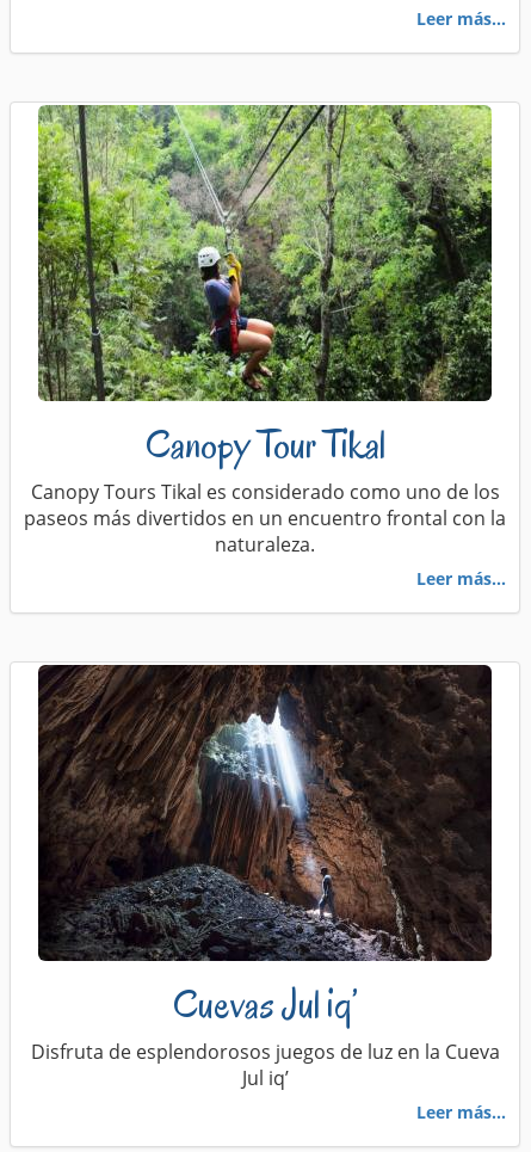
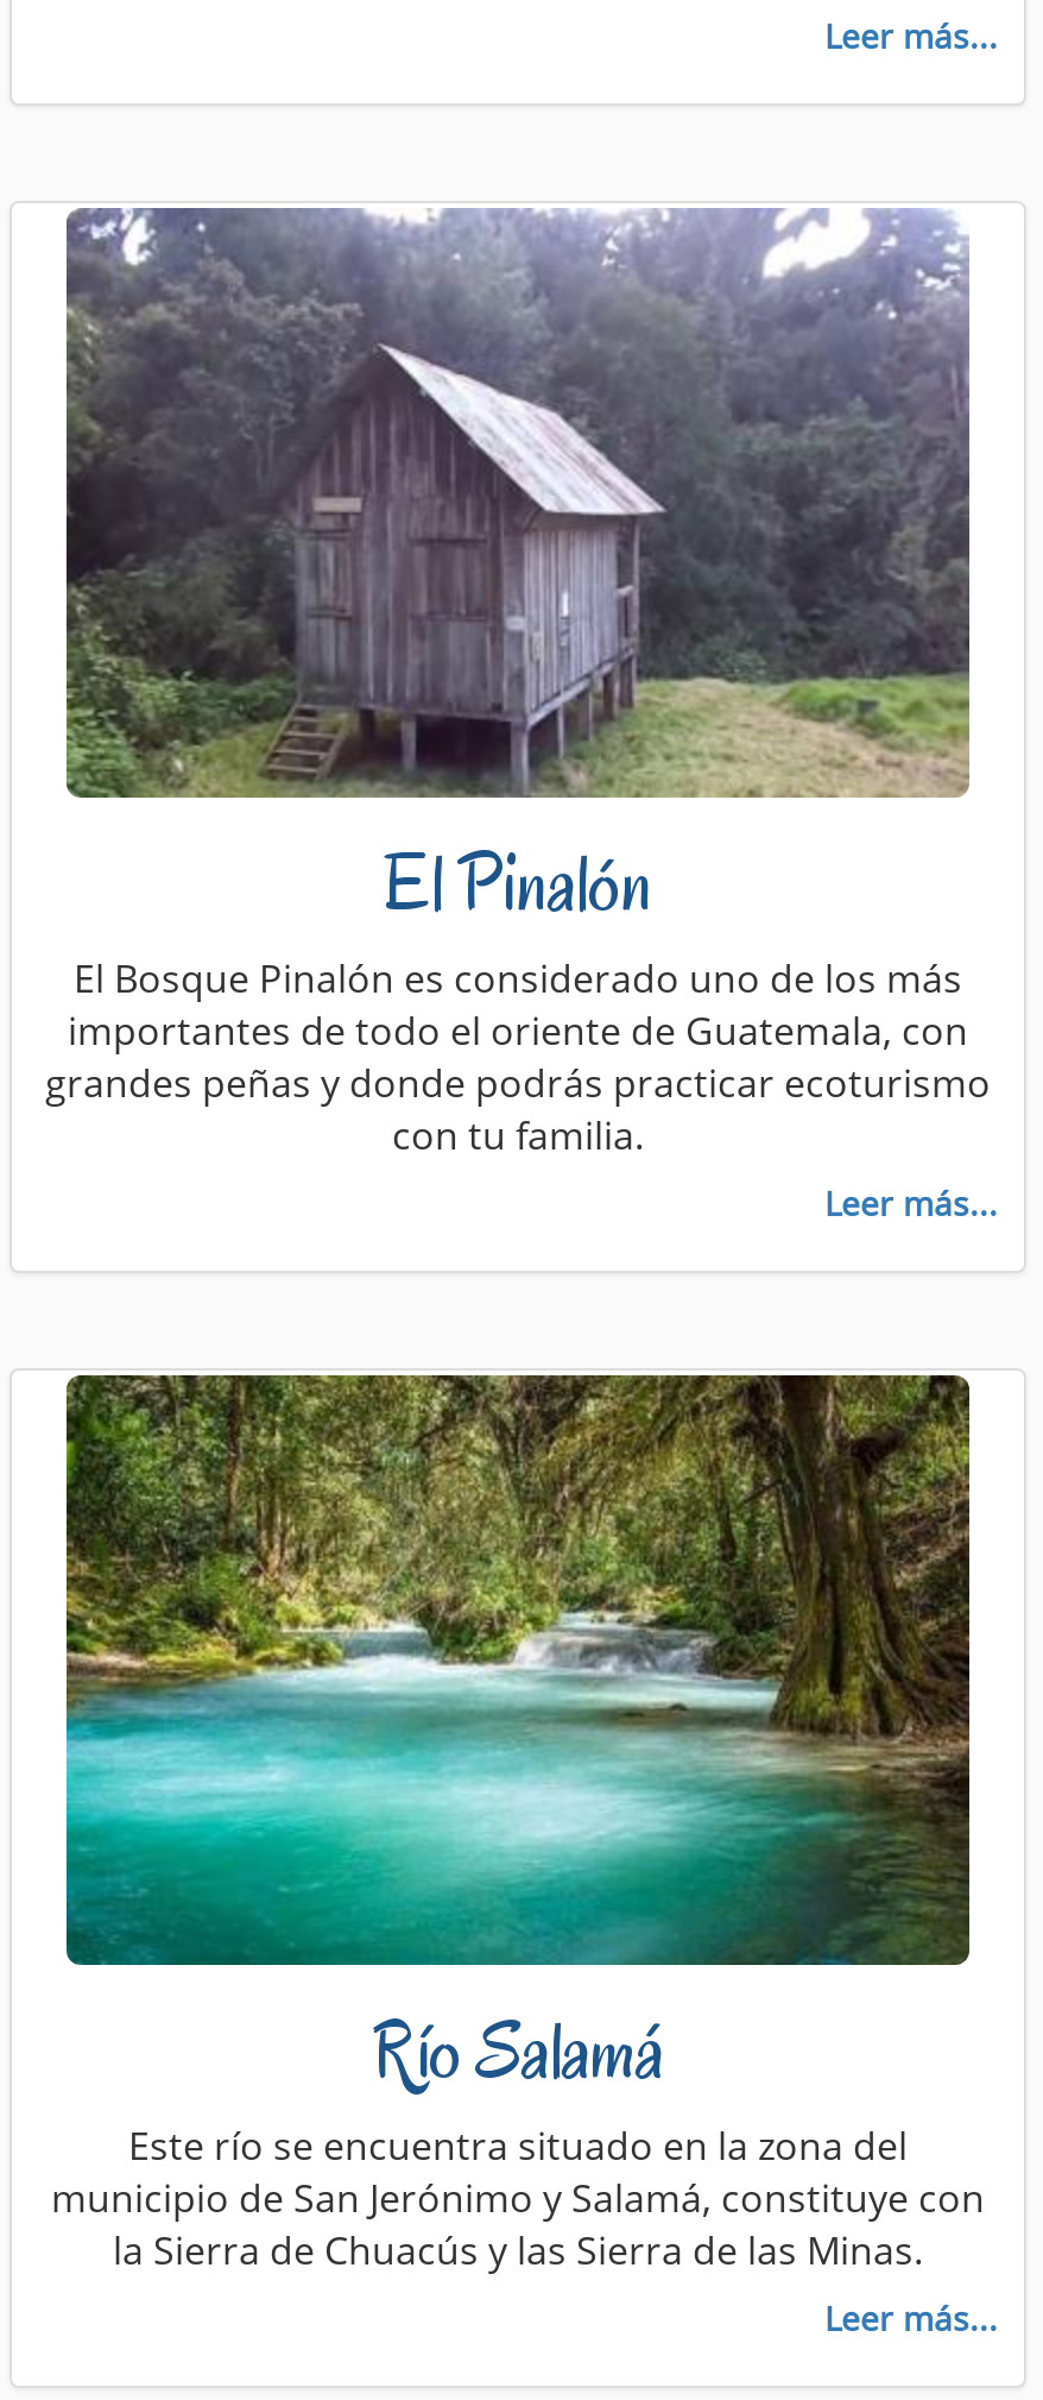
- [image]
- Canopy Tour Tikal
- Canopy Tours Tikal es considerado como uno de los
- paseos más divertidos en un encuentro frontal con la
- naturaleza.
+ [image]
+ El Pinalón
+ El Bosque Pinalón es considerado uno de los más
+ importantes de todo el oriente de Guatemala, con
+ grandes peñas y donde podrás practicar ecoturismo
+ con tu familia.

- [image]
- Cuevas Jul iq’
- Disfruta de esplendorosos juegos de luz en la Cueva
- Jul iq’
+ [image]
+ Río Salamá
+ Este río se encuentra situado en la zona del
+ municipio de San Jerónimo y Salamá, constituye con
+ la Sierra de Chuacús y las Sierra de las Minas.
